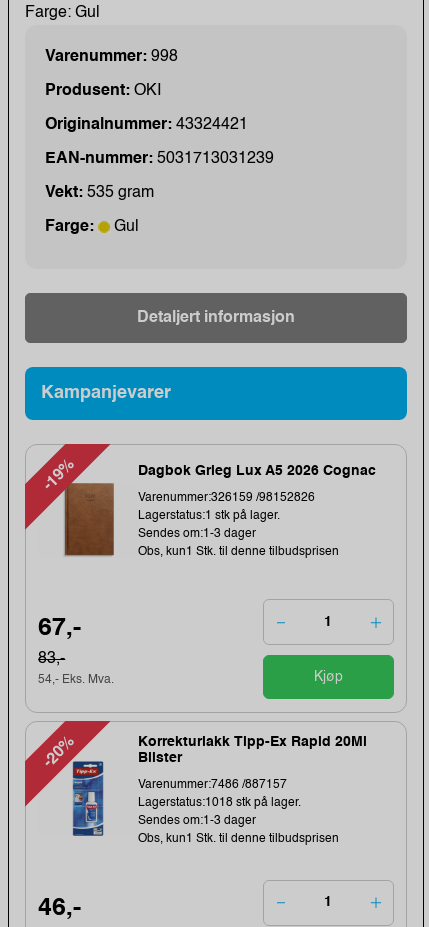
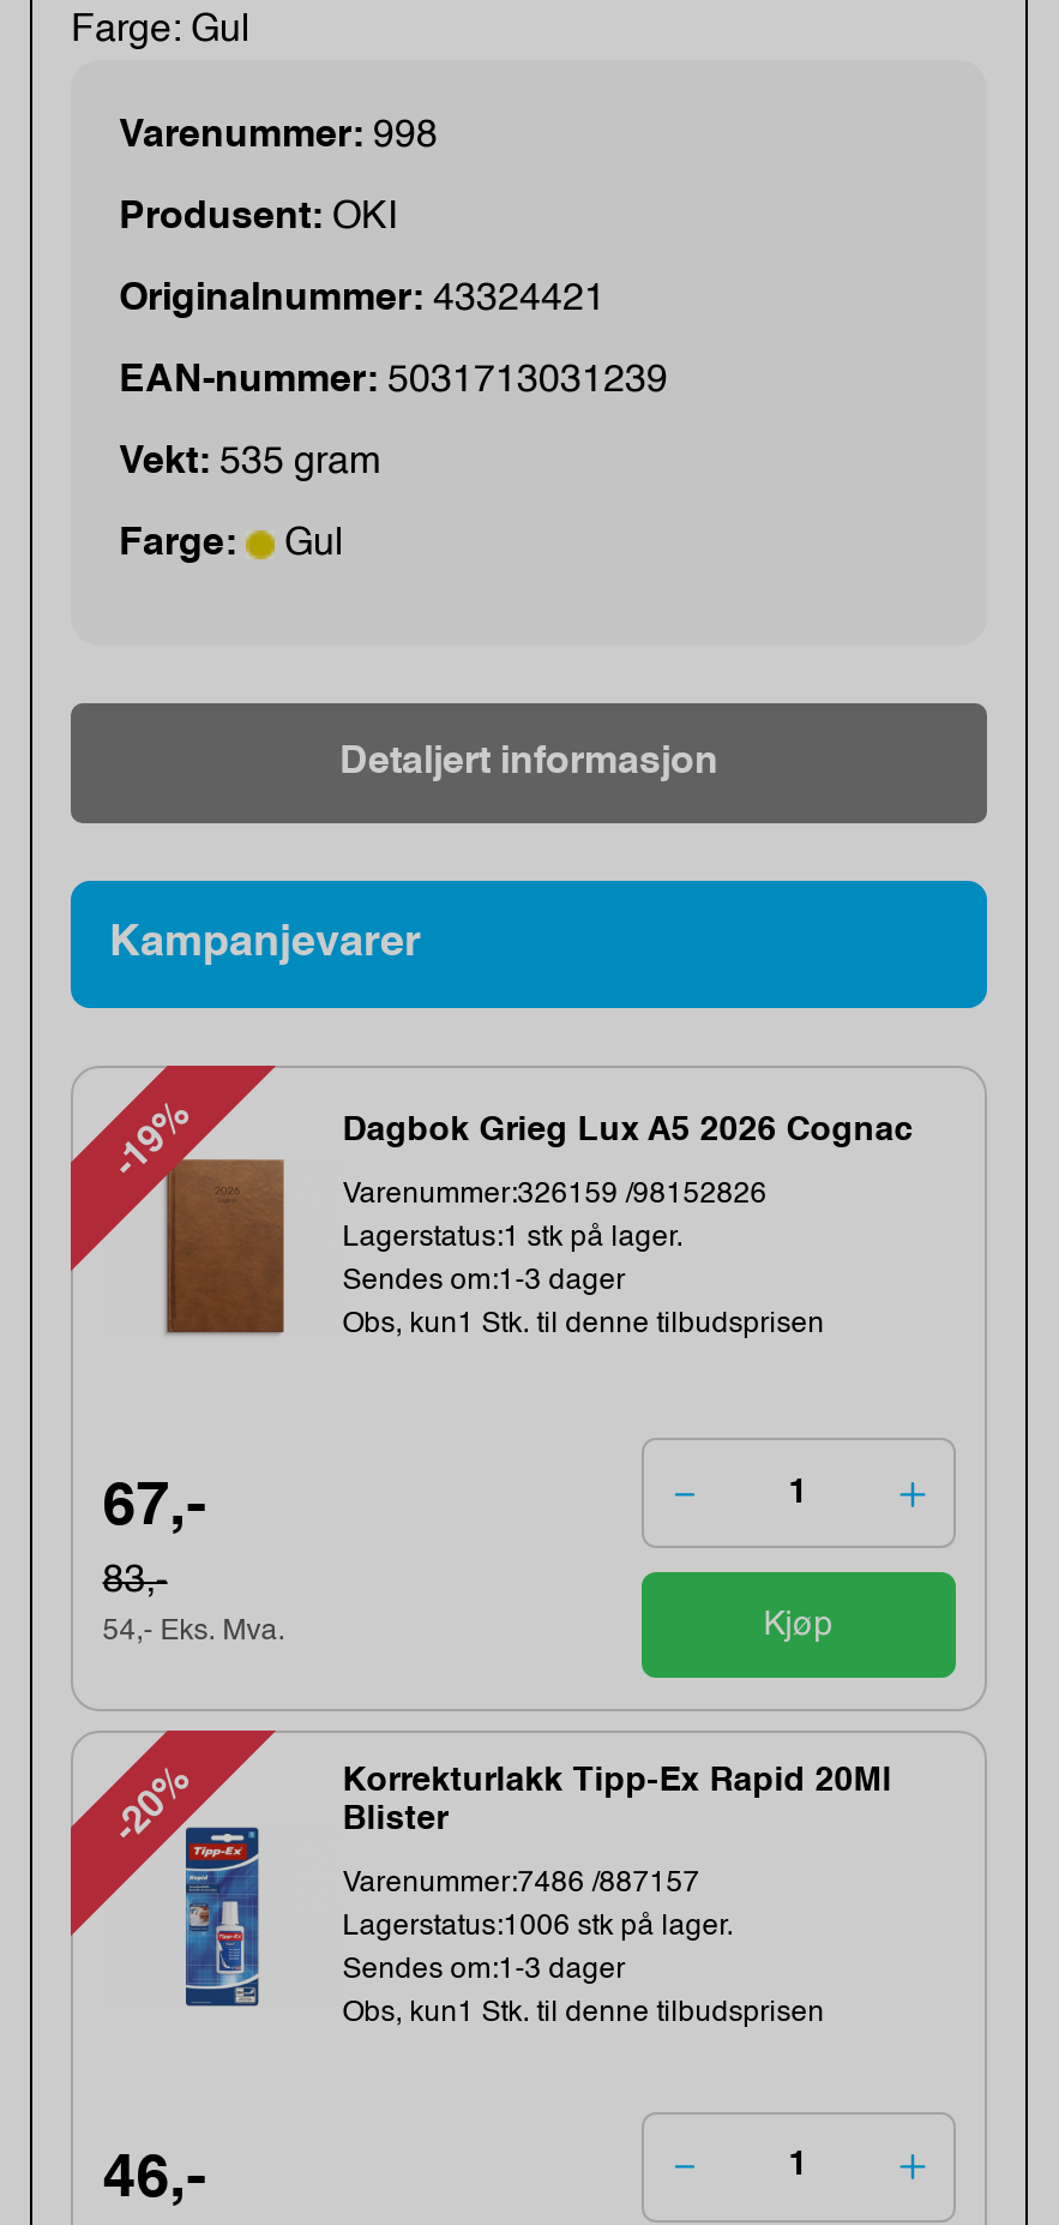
- Lagerstatus:1018 stk på lager.
+ Lagerstatus:1006 stk på lager.
